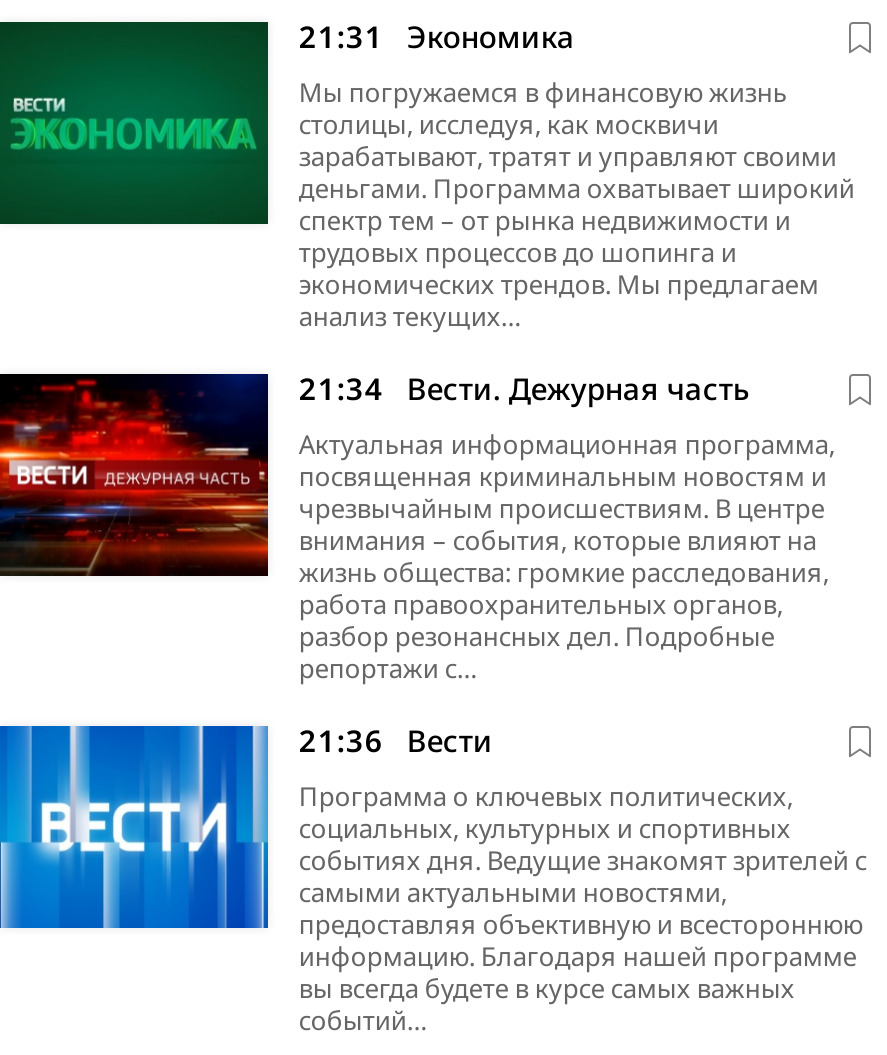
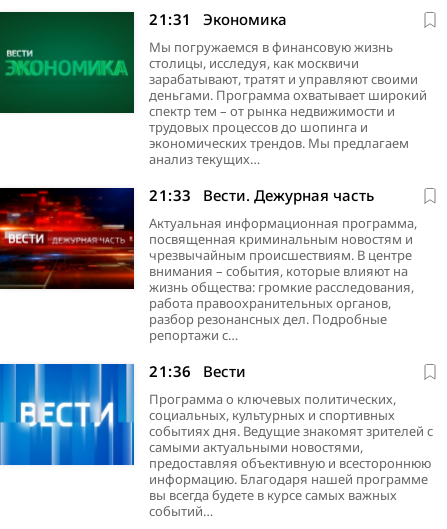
- 21:34 Вести. Дежурная часть
+ 21:33 Вести. Дежурная часть
